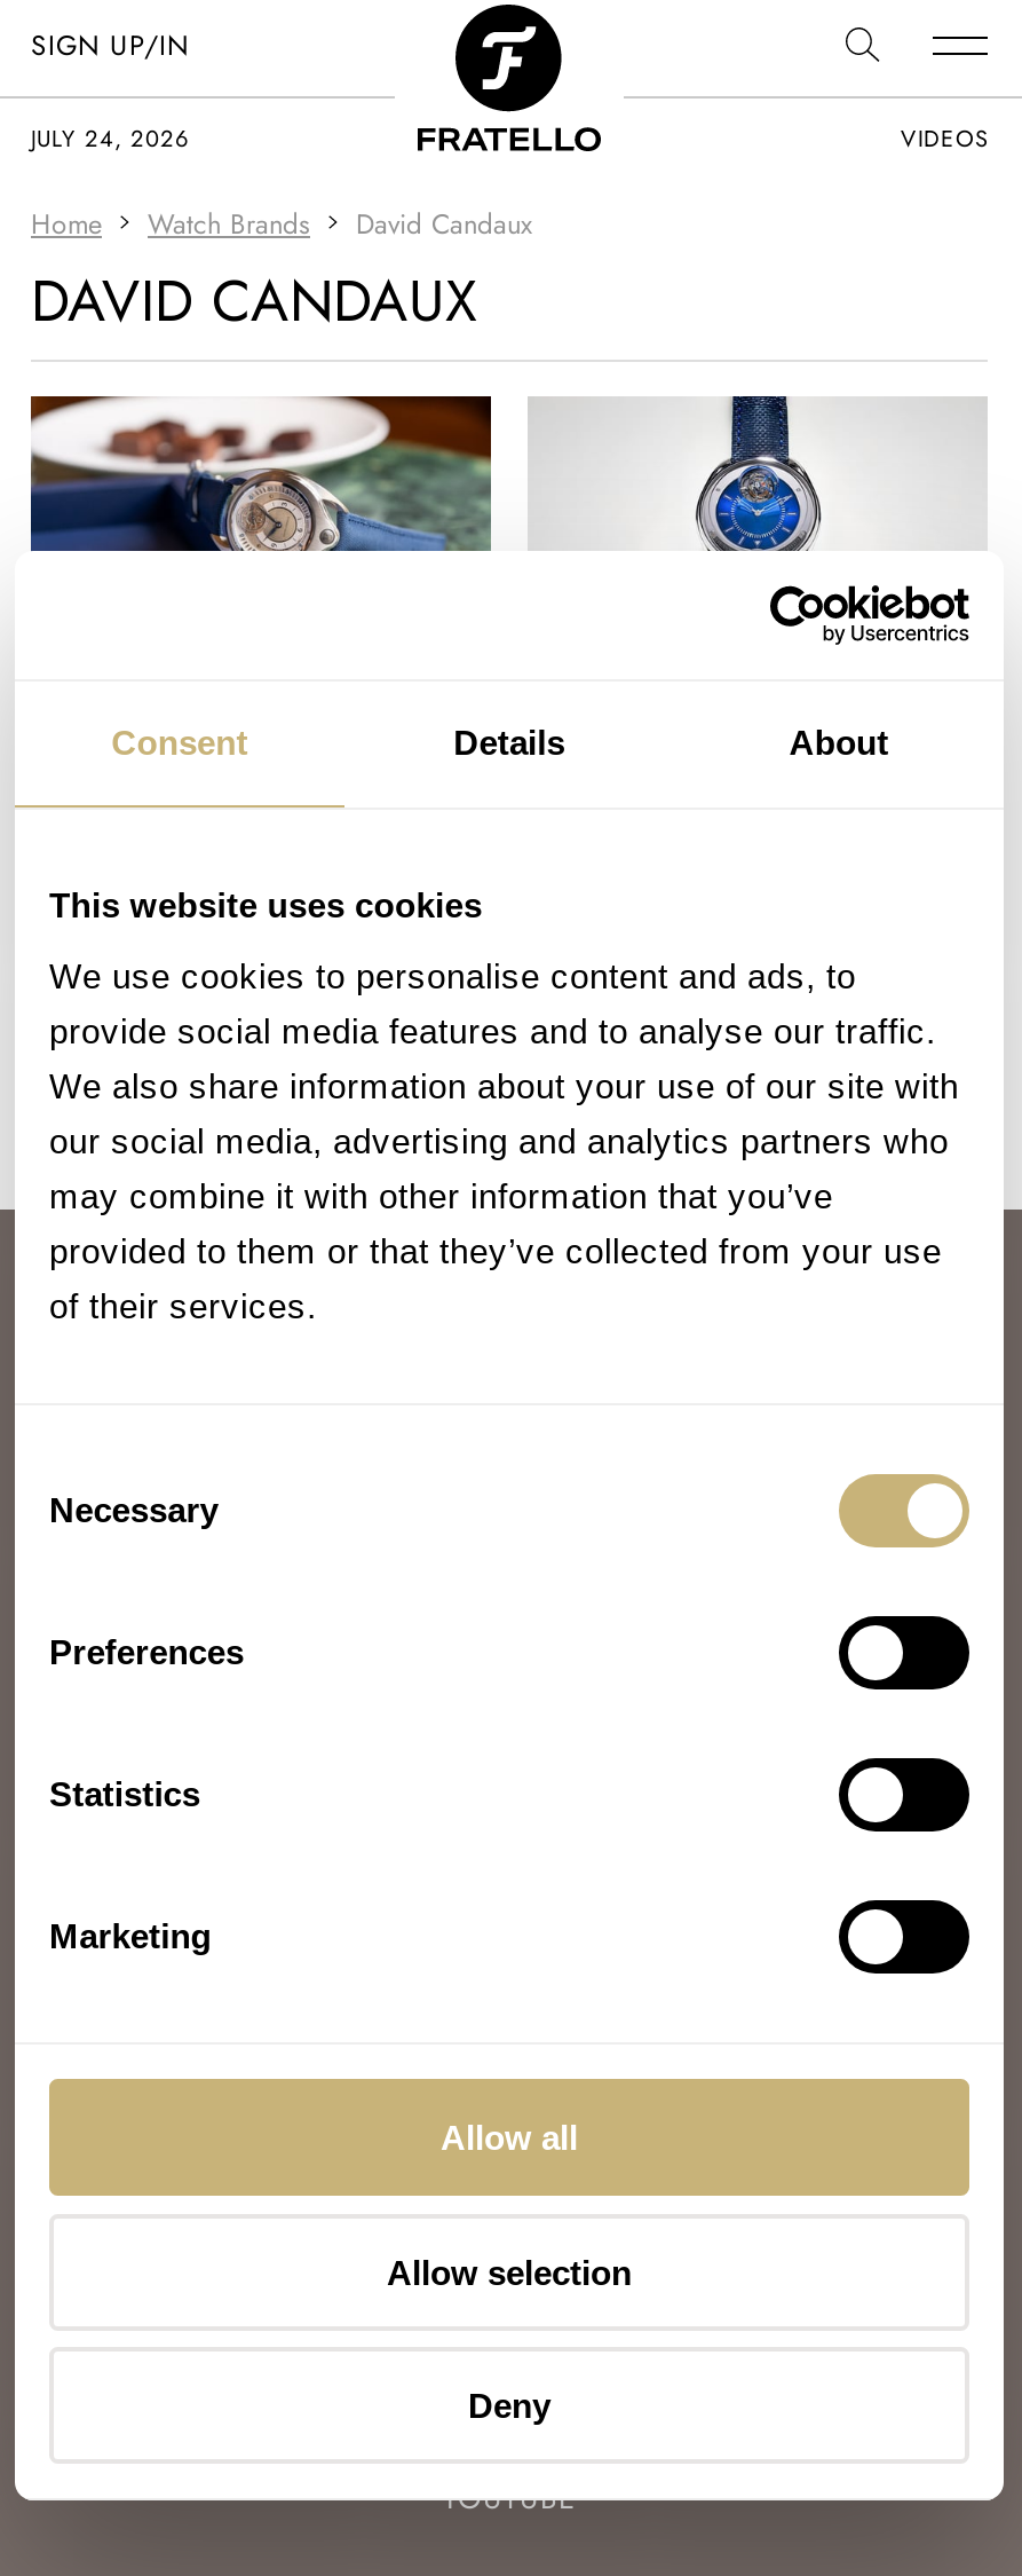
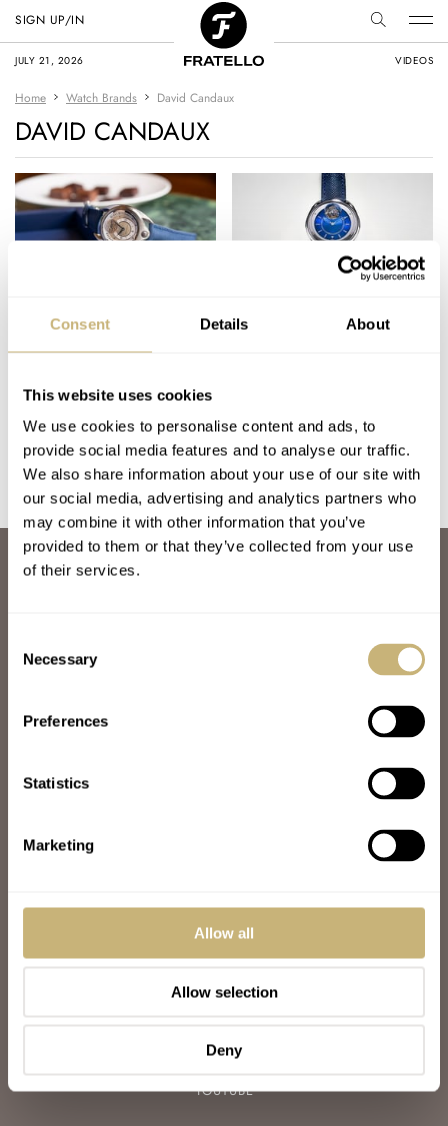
- JULY 24, 2026
+ JULY 21, 2026
